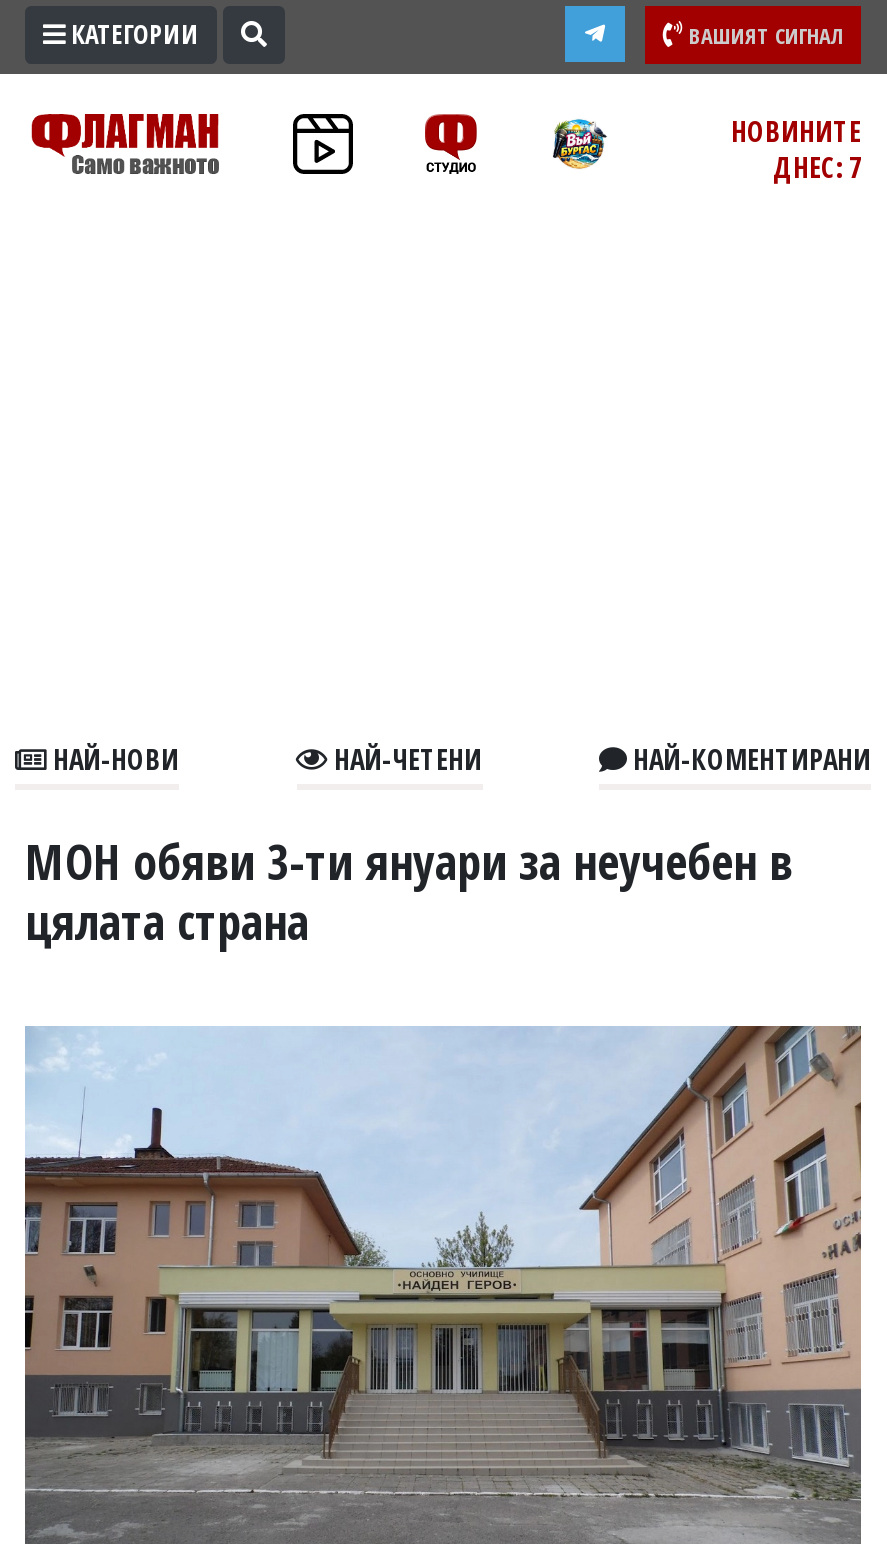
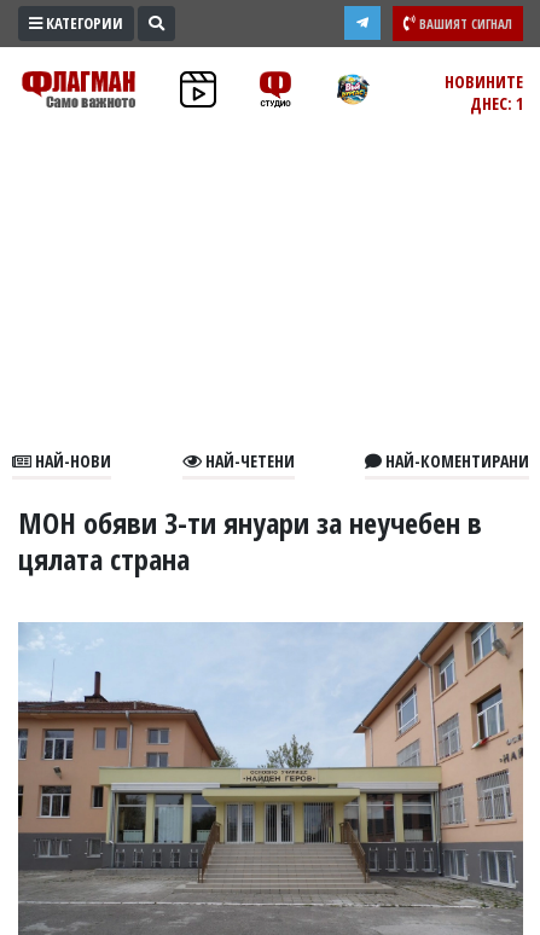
- ДНЕС: 7
+ ДНЕС: 1
